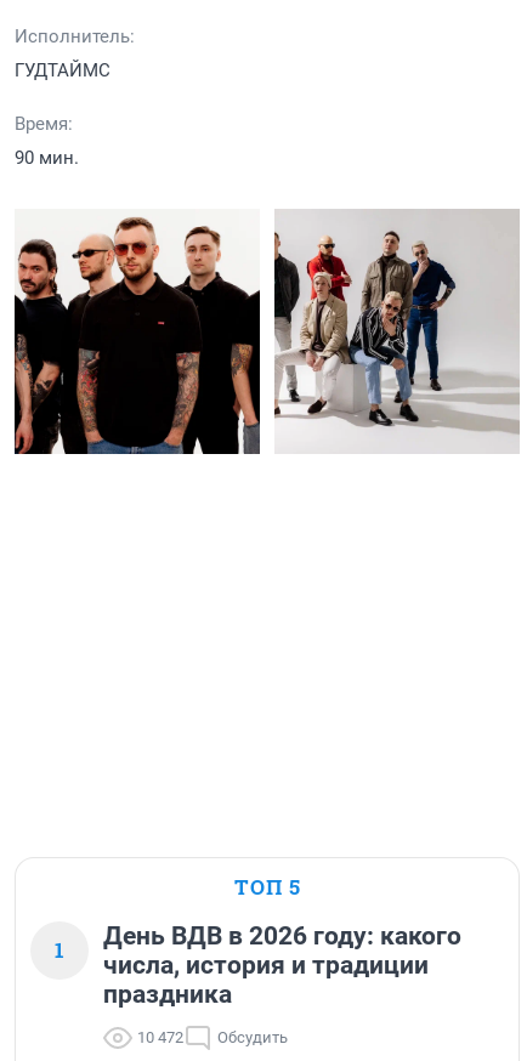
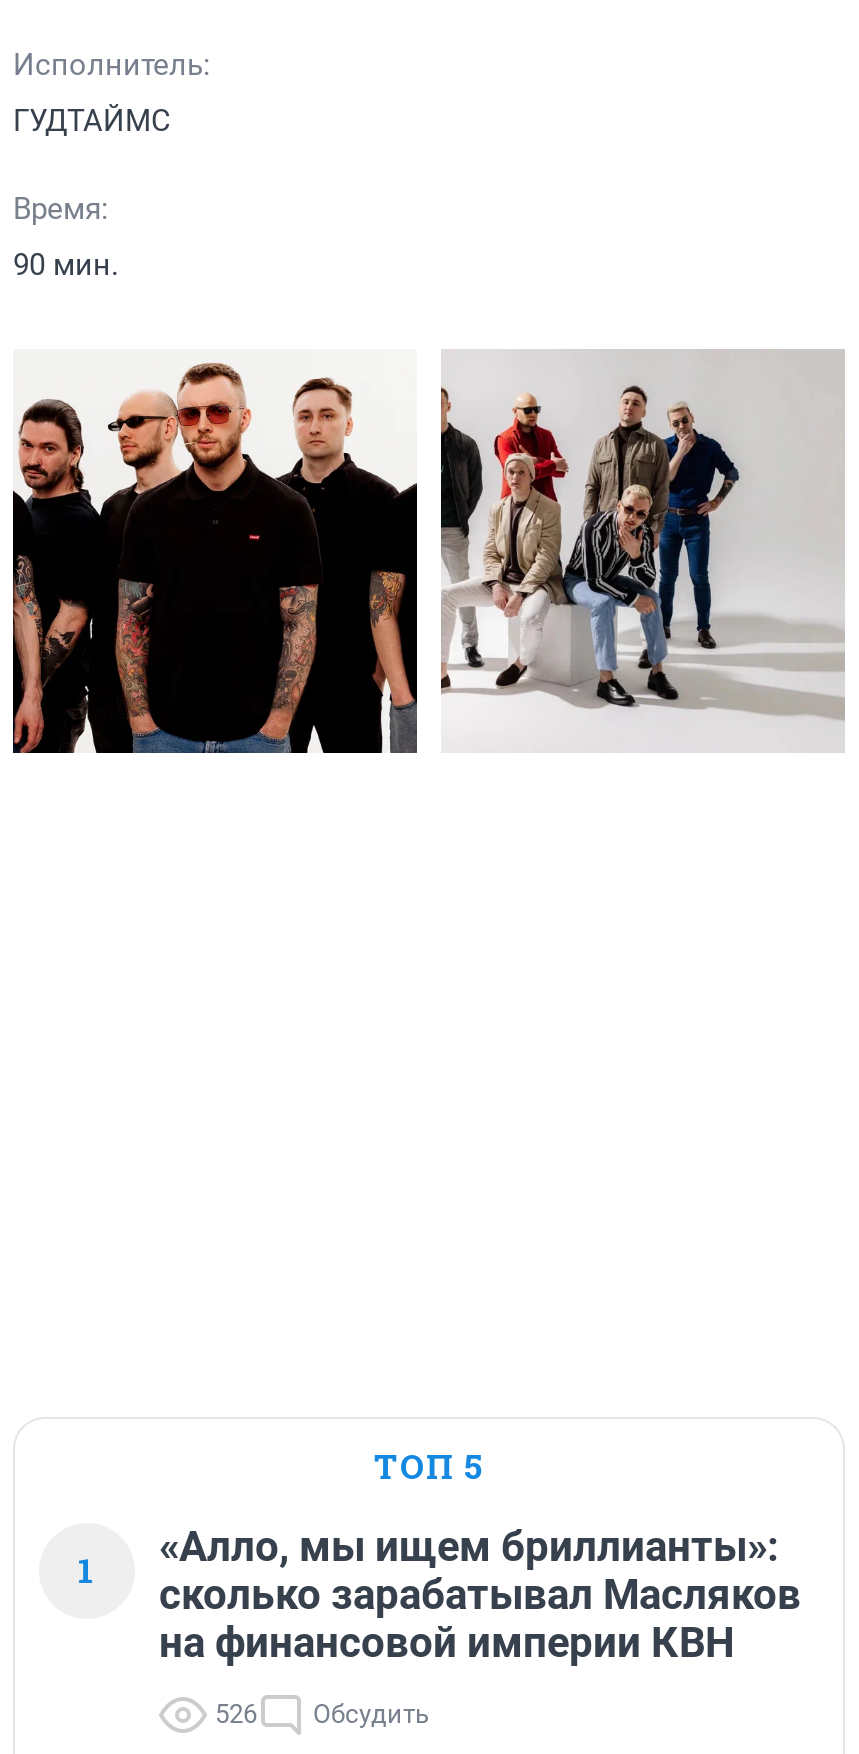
- День ВДВ в 2026 году: какого
- числа, история и традиции
- праздника
+ «Алло, мы ищем бриллианты»:
+ сколько зарабатывал Масляков
+ на финансовой империи КВН

- 10 472 Обсудить
+ 526 Обсудить
